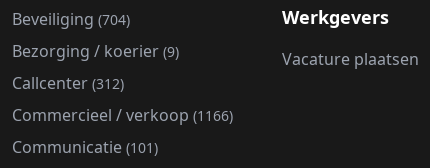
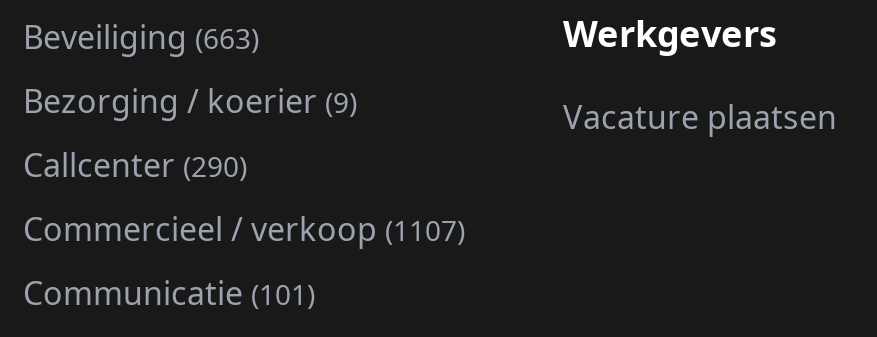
- Beveiliging (704)
+ Beveiliging (663)

- Callcenter (312)
+ Callcenter (290)

- Commercieel / verkoop (1166)
+ Commercieel / verkoop (1107)
